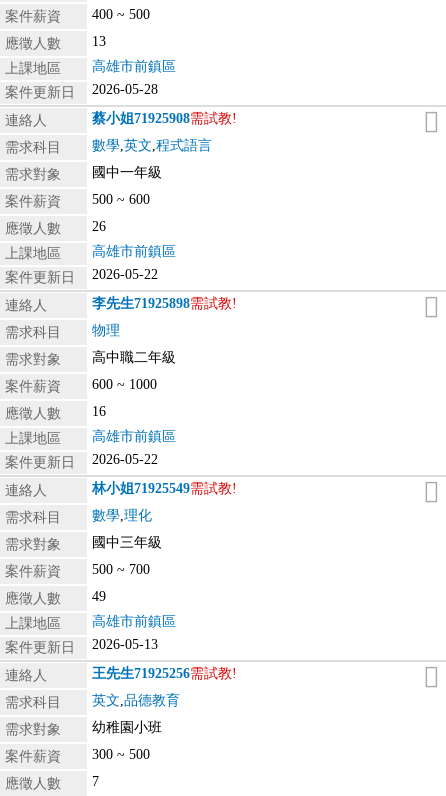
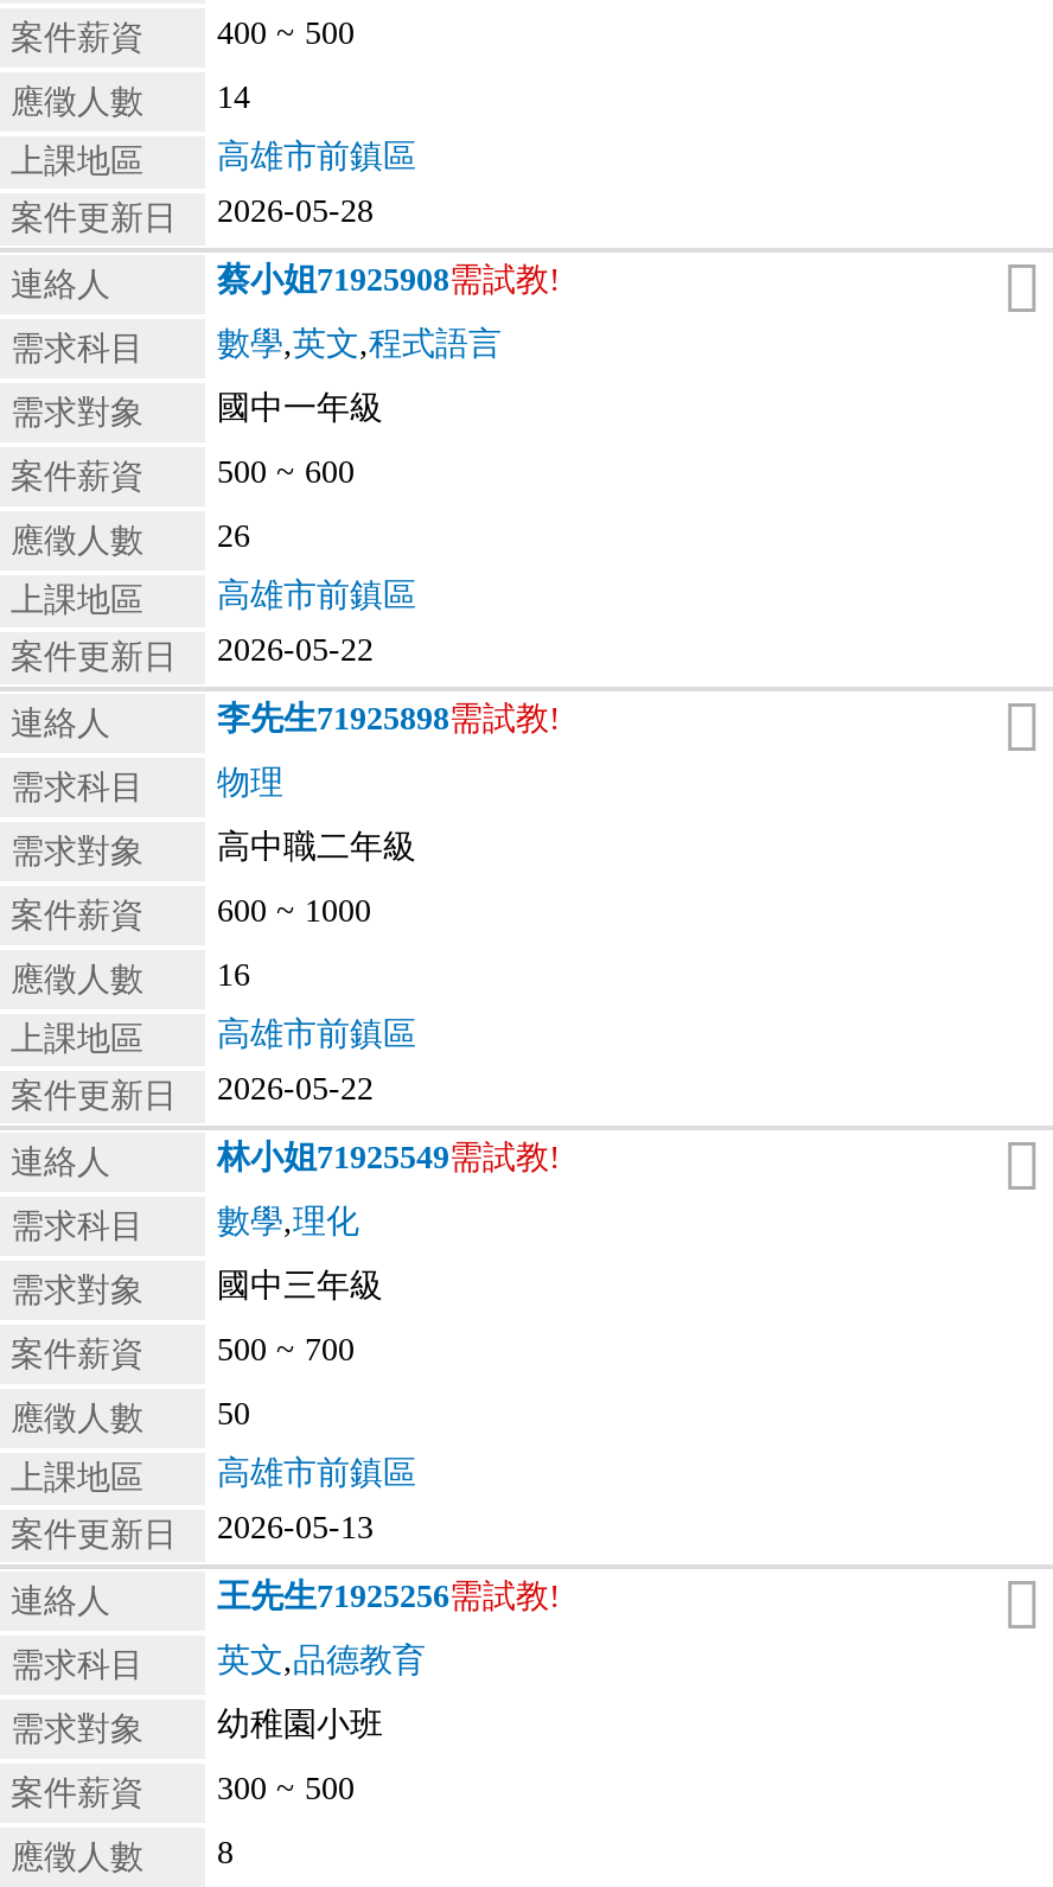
- 13
+ 14

- 49
+ 50

- 7
+ 8
